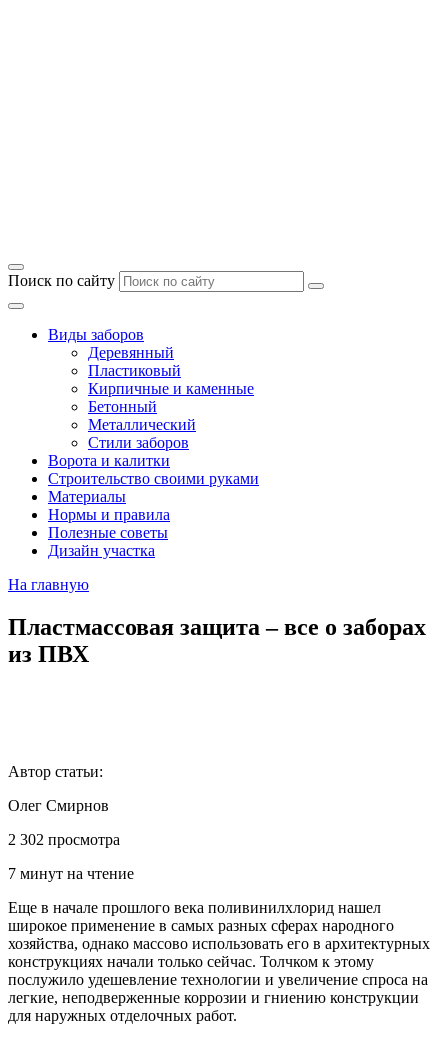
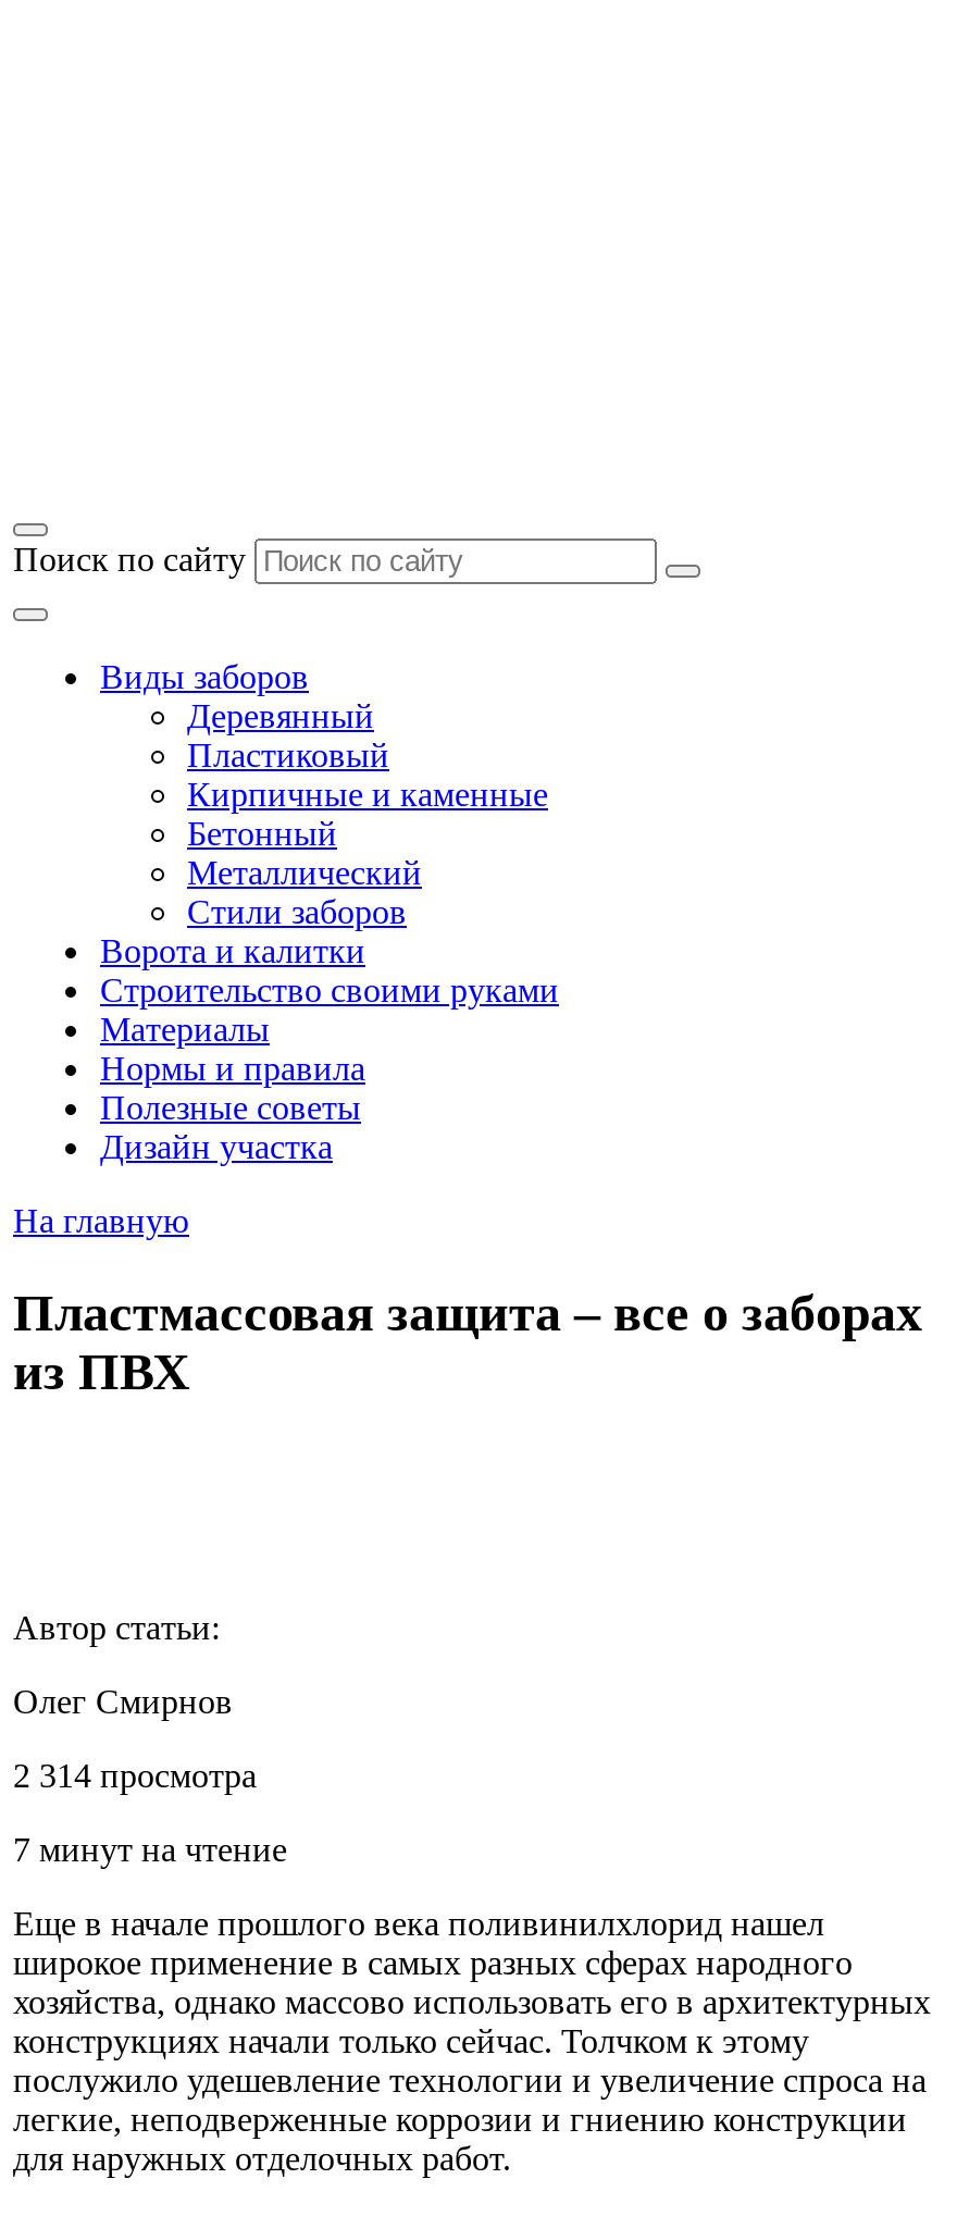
- 2 302 просмотра
+ 2 314 просмотра
